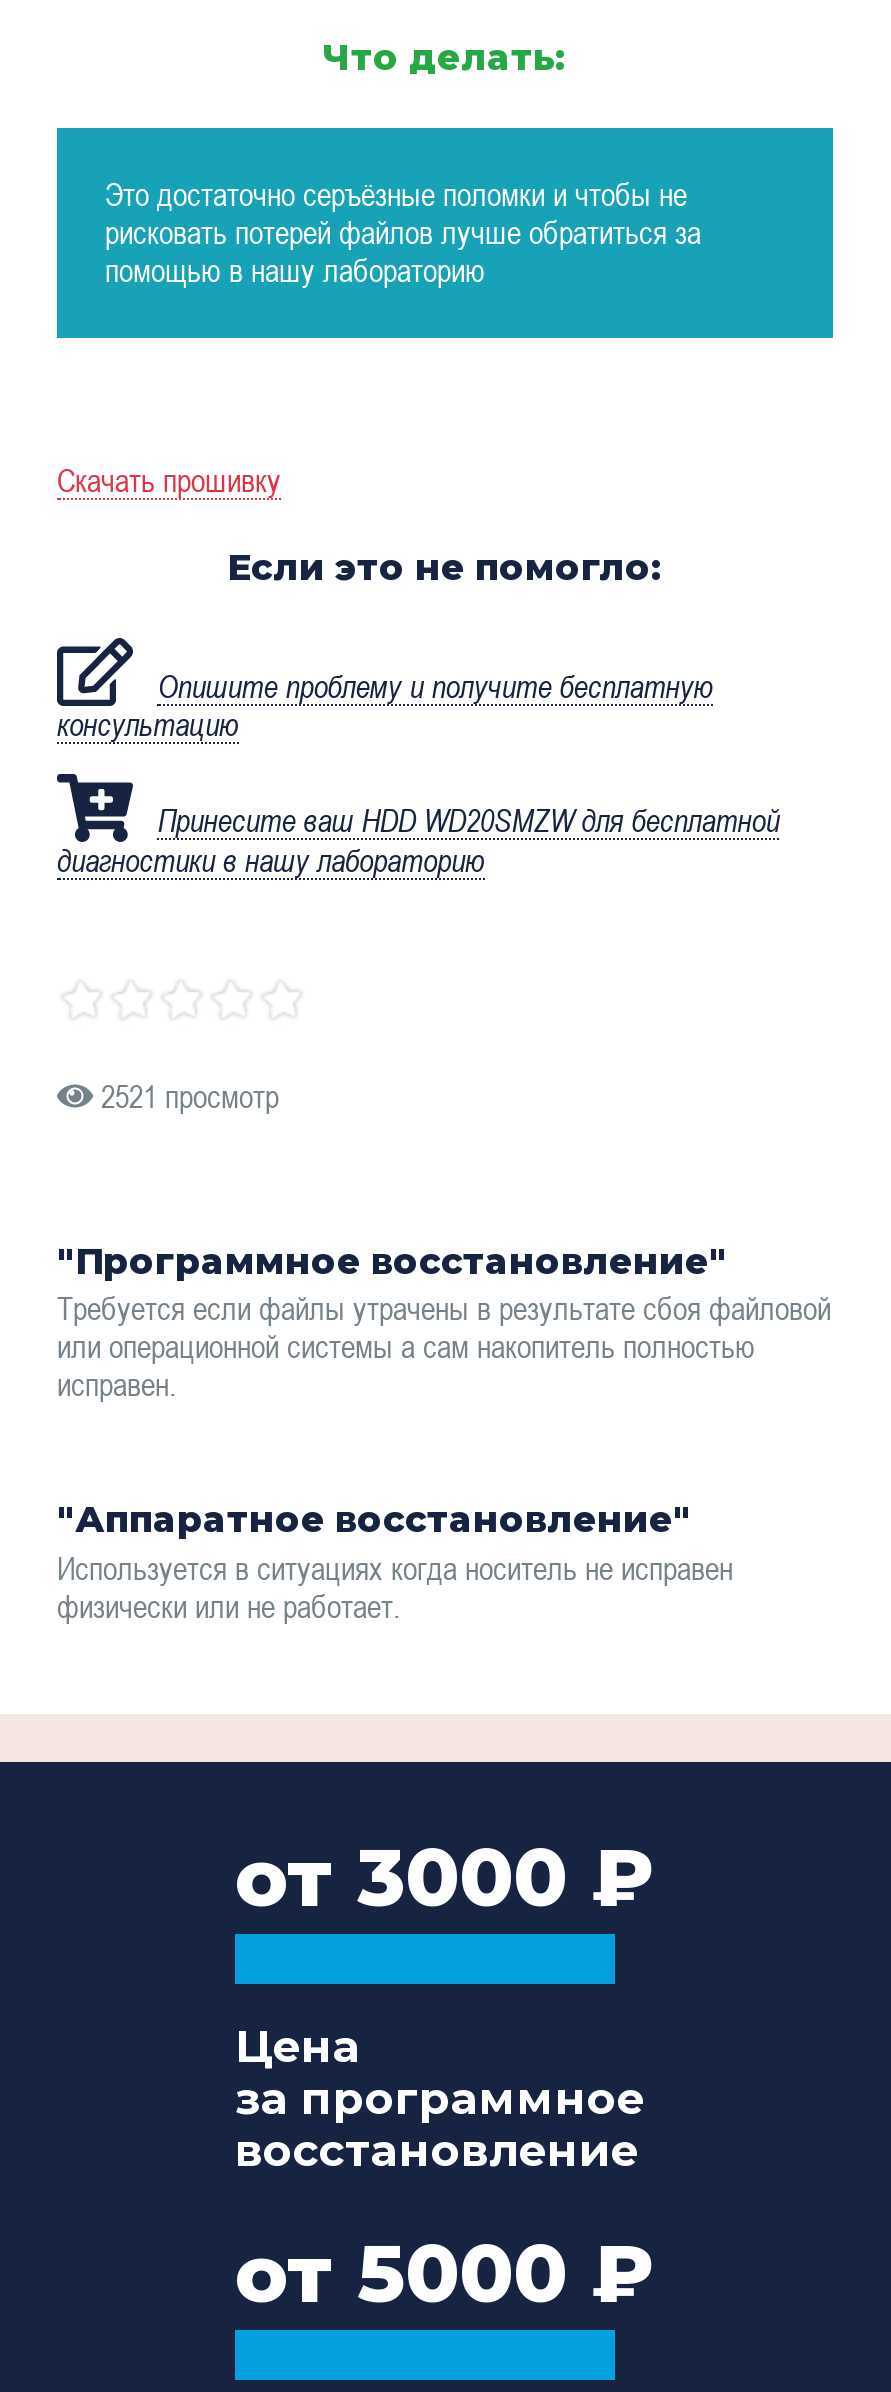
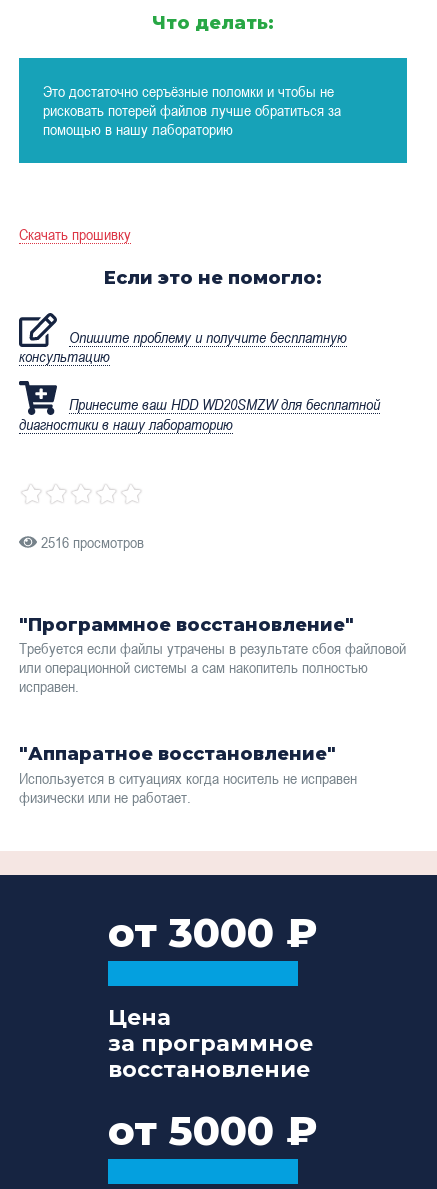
- 2521 просмотр
+ 2516 просмотров
